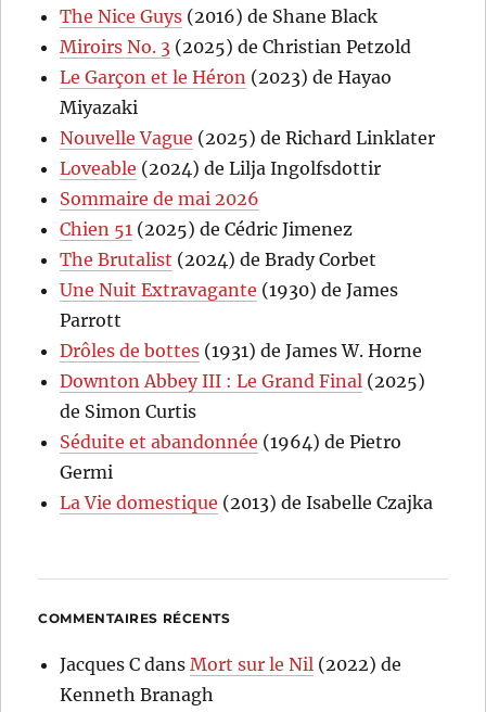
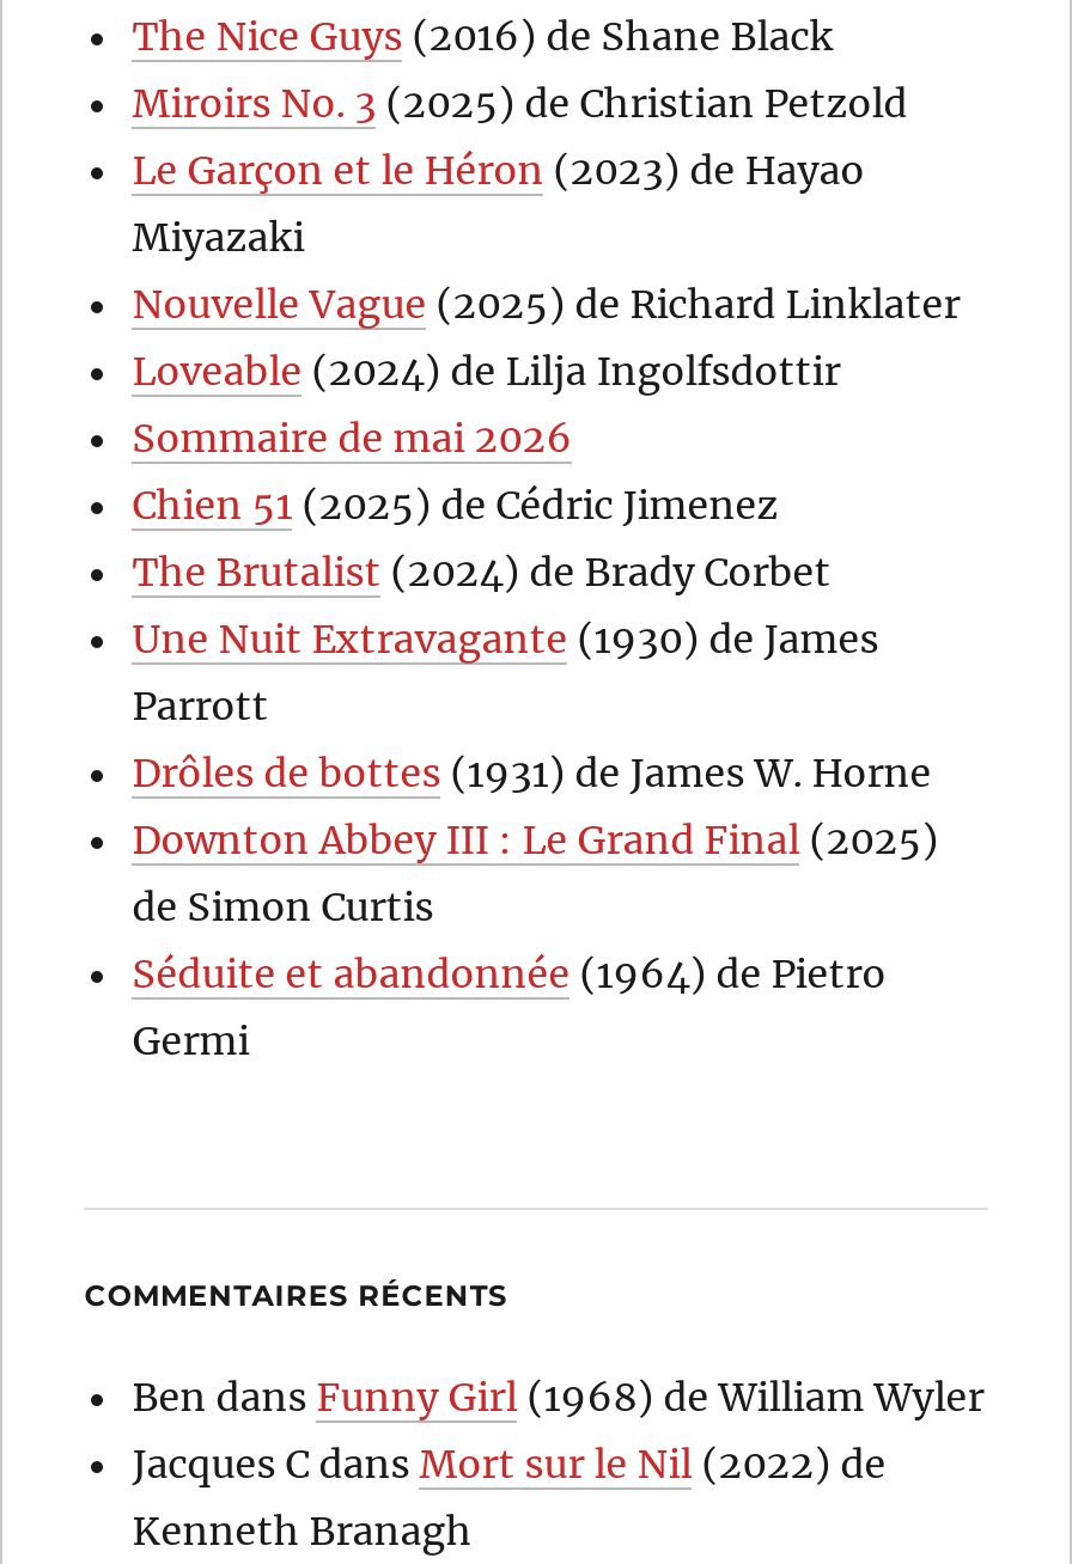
- La Vie domestique (2013) de Isabelle Czajka

moved up: COMMENTAIRES RÉCENTS

+ Ben dans Funny Girl (1968) de William Wyler
